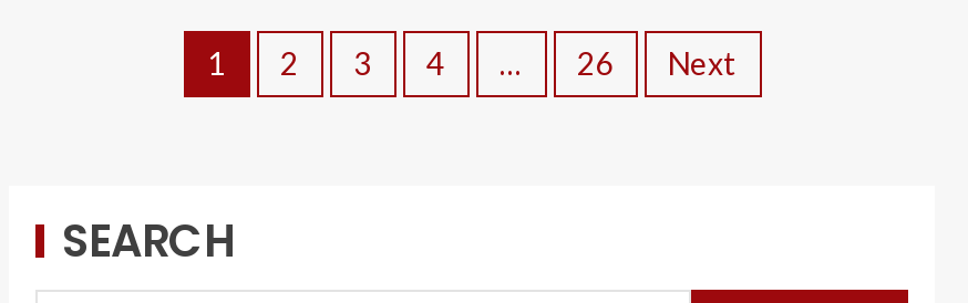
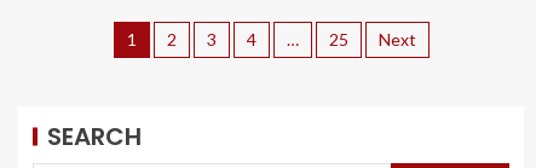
- 26
+ 25
